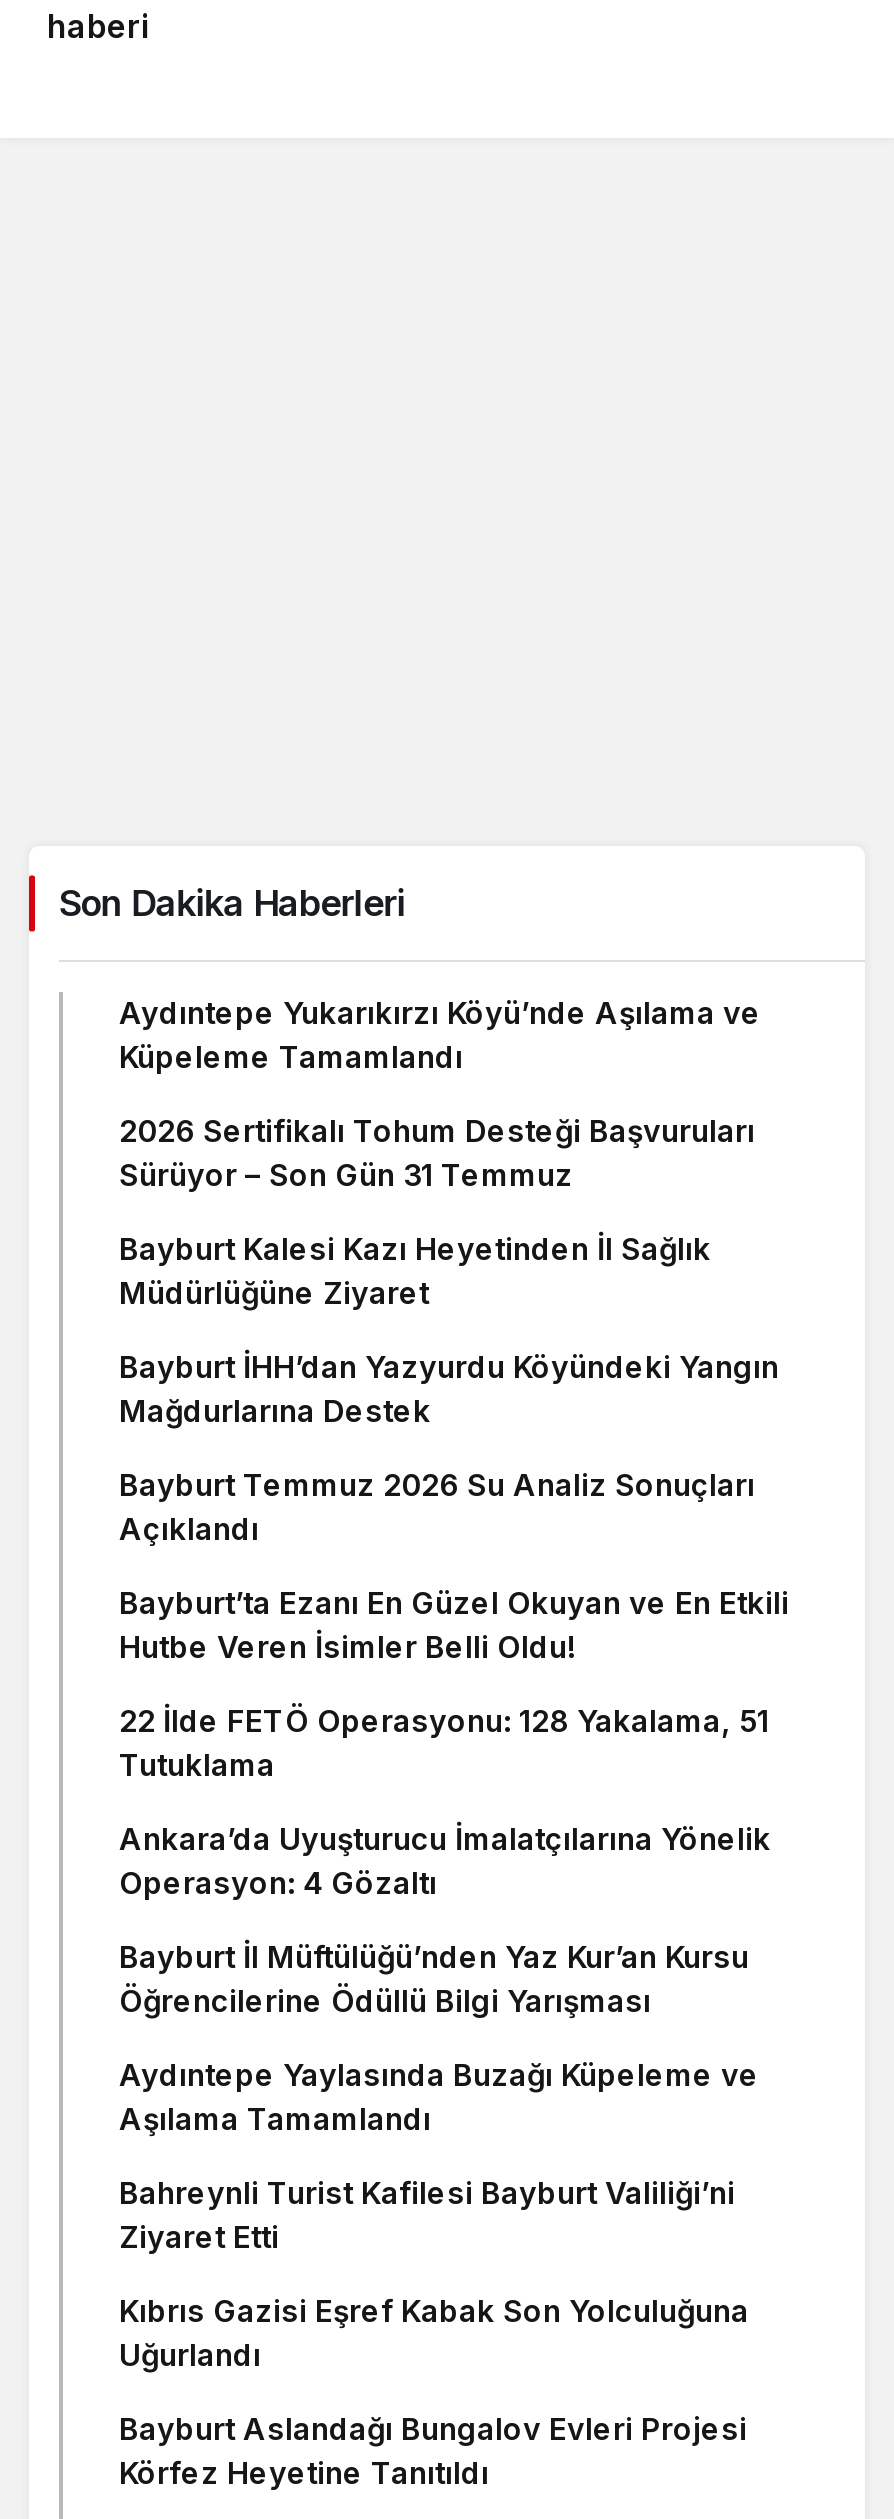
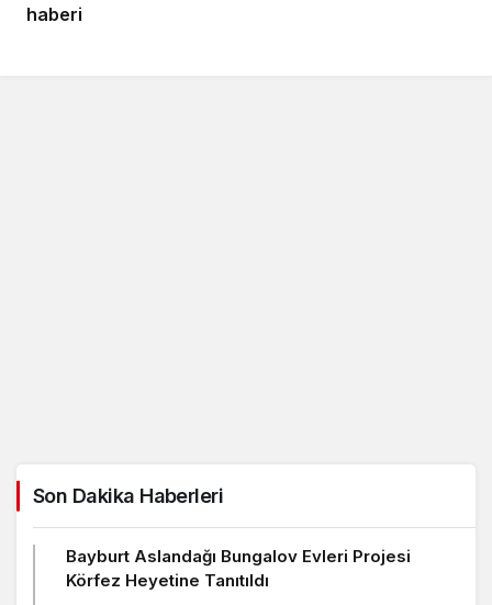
- Aydıntepe Yukarıkırzı Köyü’nde Aşılama ve
- Küpeleme Tamamlandı
- 2026 Sertifikalı Tohum Desteği Başvuruları
- Sürüyor – Son Gün 31 Temmuz
- Bayburt Kalesi Kazı Heyetinden İl Sağlık
- Müdürlüğüne Ziyaret
- Bayburt İHH’dan Yazyurdu Köyündeki Yangın
- Mağdurlarına Destek
- Bayburt Temmuz 2026 Su Analiz Sonuçları
- Açıklandı
- Bayburt’ta Ezanı En Güzel Okuyan ve En Etkili
- Hutbe Veren İsimler Belli Oldu!
- 22 İlde FETÖ Operasyonu: 128 Yakalama, 51
- Tutuklama
- Ankara’da Uyuşturucu İmalatçılarına Yönelik
- Operasyon: 4 Gözaltı
- Bayburt İl Müftülüğü’nden Yaz Kur’an Kursu
- Öğrencilerine Ödüllü Bilgi Yarışması
- Aydıntepe Yaylasında Buzağı Küpeleme ve
- Aşılama Tamamlandı
- Bahreynli Turist Kafilesi Bayburt Valiliği’ni
- Ziyaret Etti
- Kıbrıs Gazisi Eşref Kabak Son Yolculuğuna
- Uğurlandı
